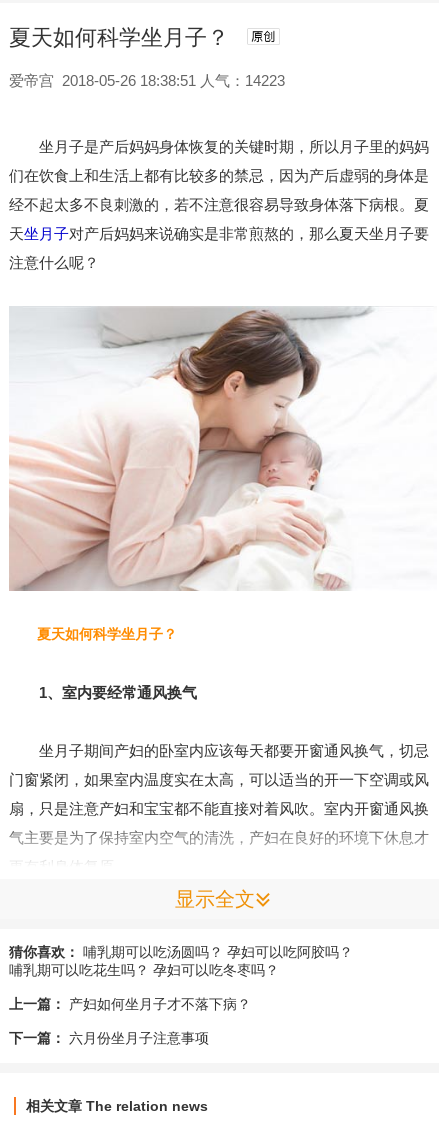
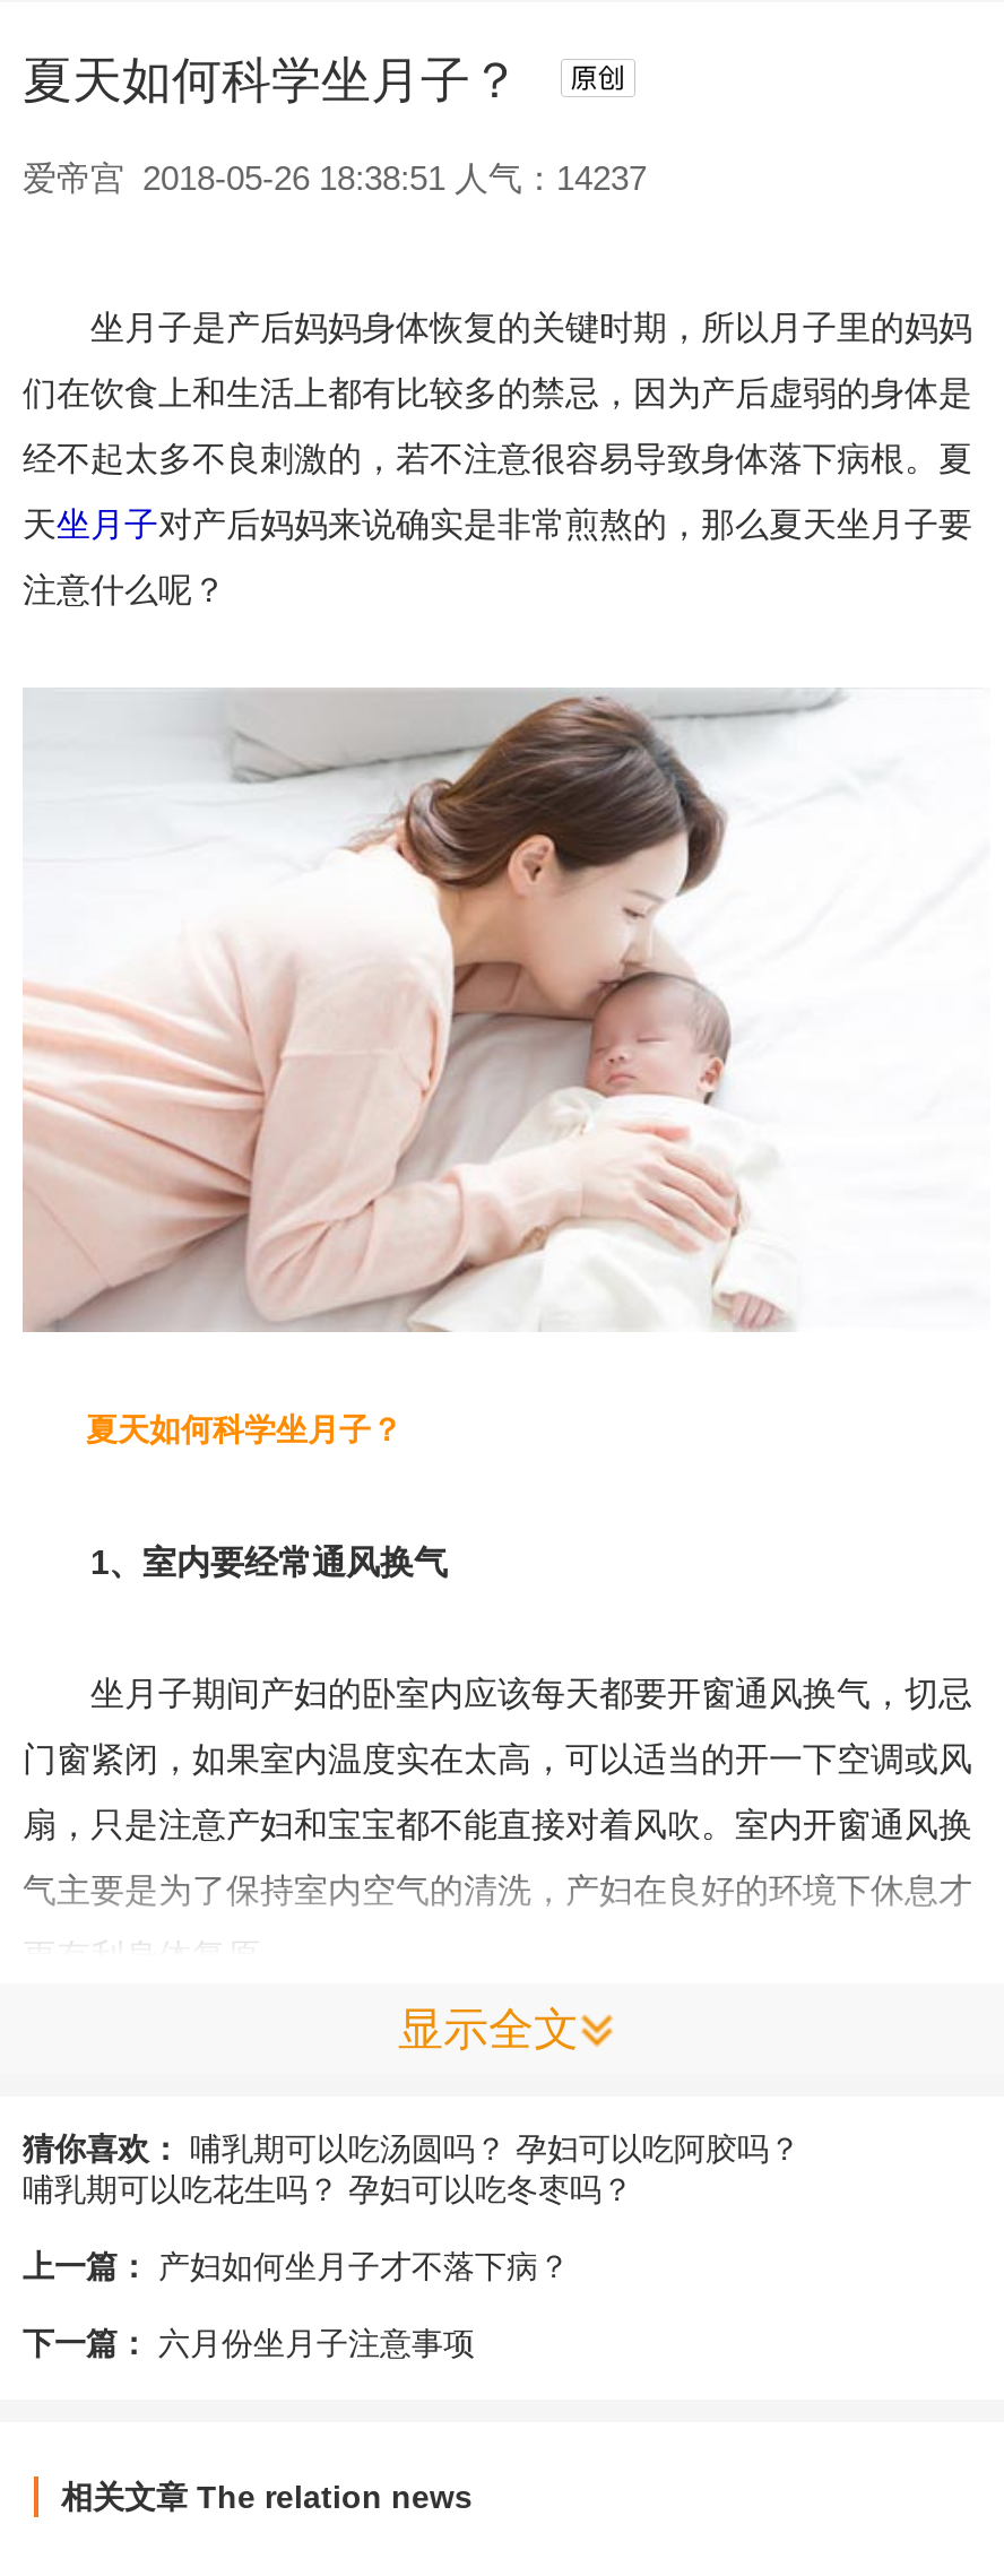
- 爱帝宫 2018-05-26 18:38:51 人气：14223
+ 爱帝宫 2018-05-26 18:38:51 人气：14237
